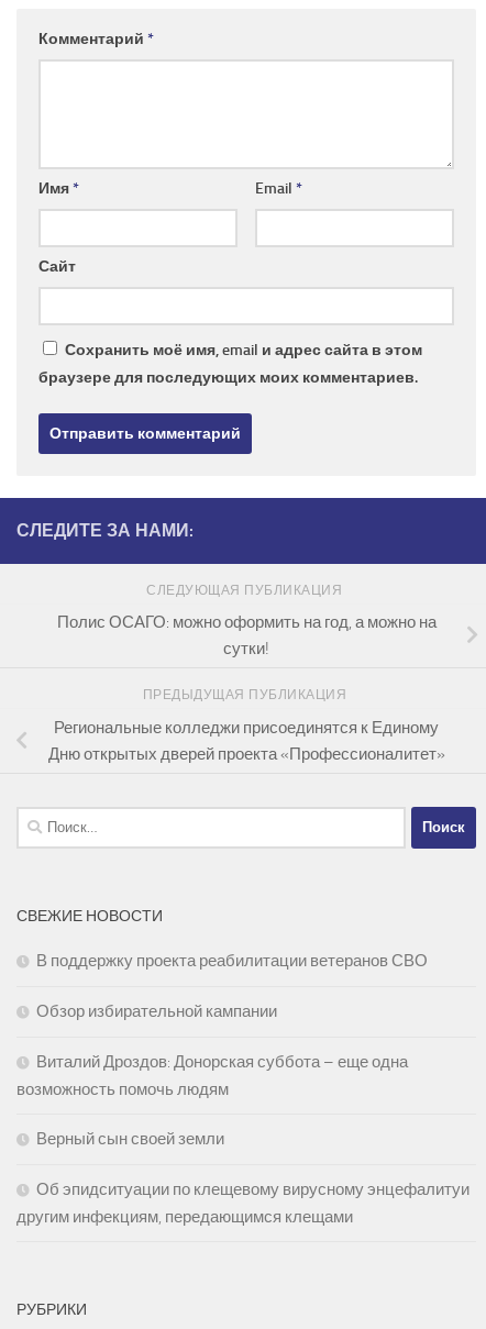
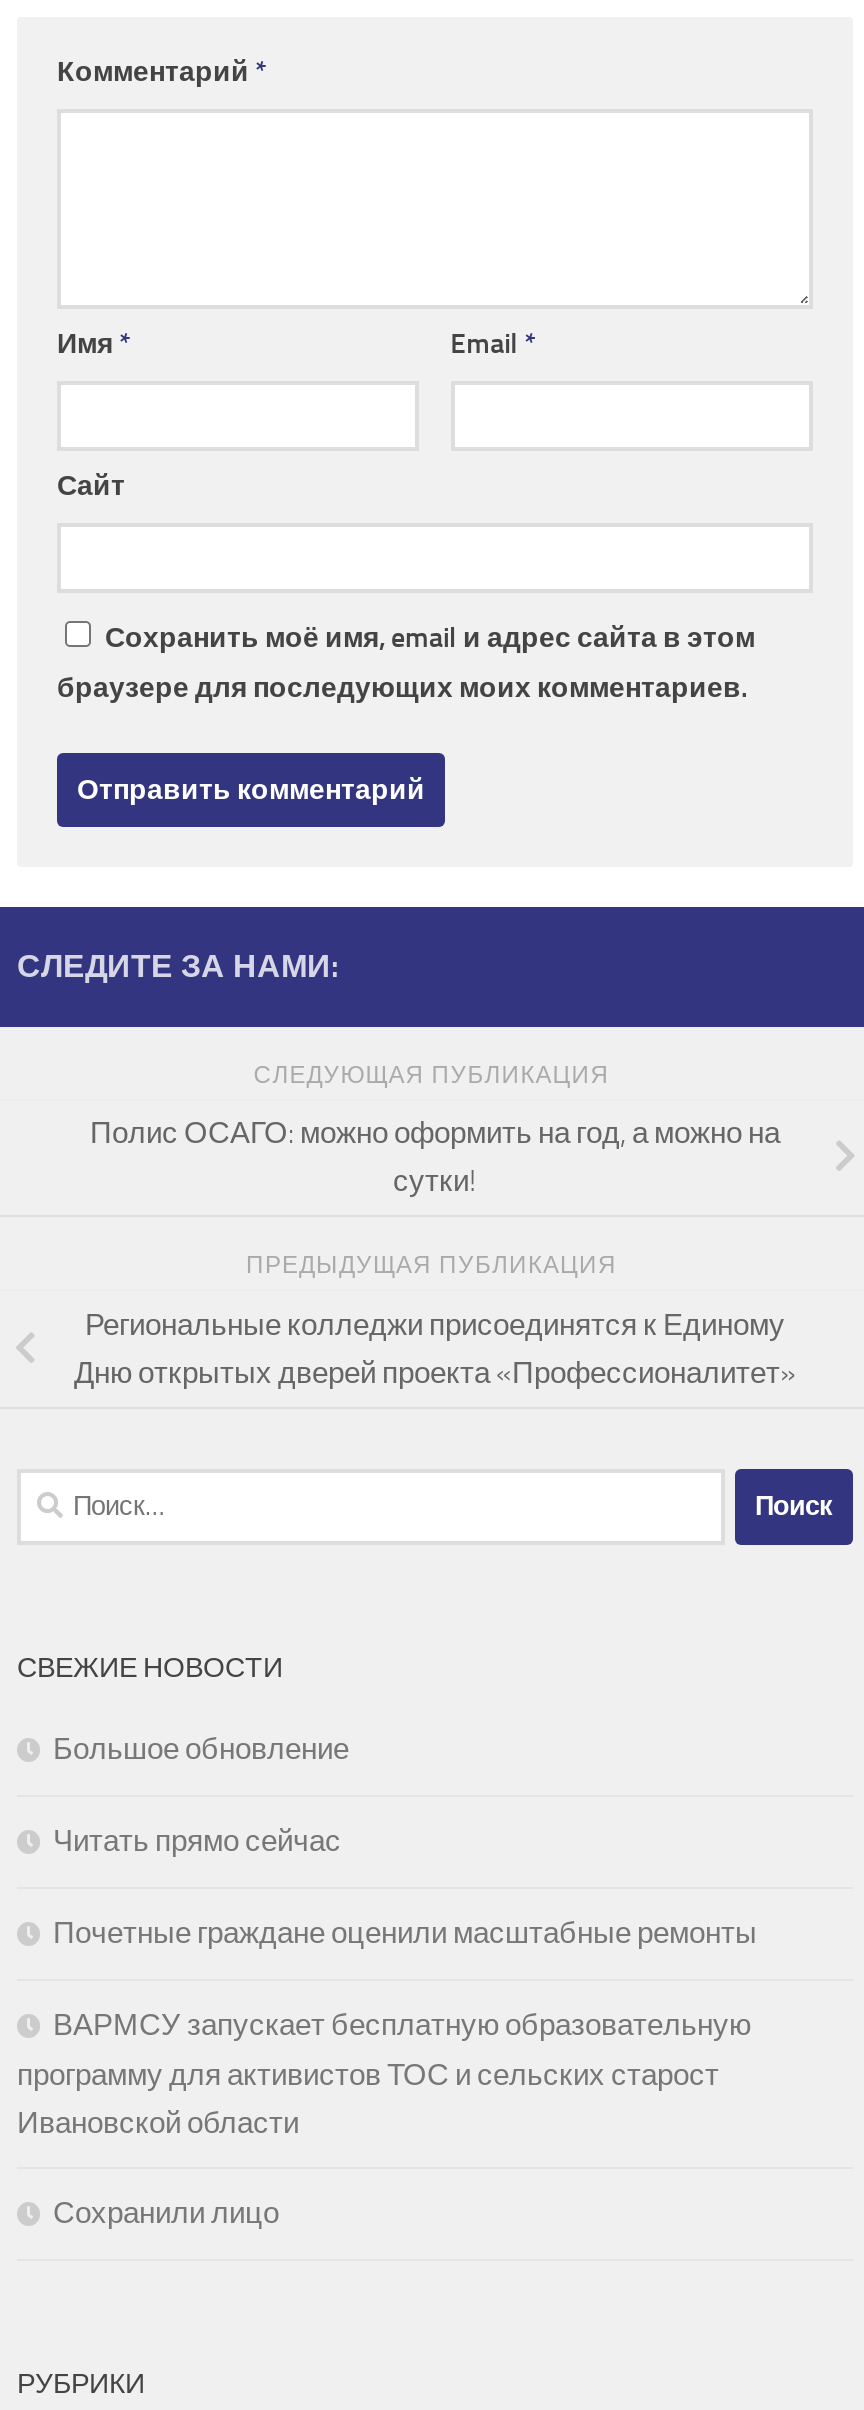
- В поддержку проекта реабилитации ветеранов СВО
+ Большое обновление

- Обзор избирательной кампании
+ Читать прямо сейчас

- Виталий Дроздов: Донорская суббота – еще одна
- возможность помочь людям
+ Почетные граждане оценили масштабные ремонты

- Верный сын своей земли
+ ВАРМСУ запускает бесплатную образовательную
+ программу для активистов ТОС и сельских старост
+ Ивановской области

- Об эпидситуации по клещевому вирусному энцефалитуи
- другим инфекциям, передающимся клещами
+ Сохранили лицо
